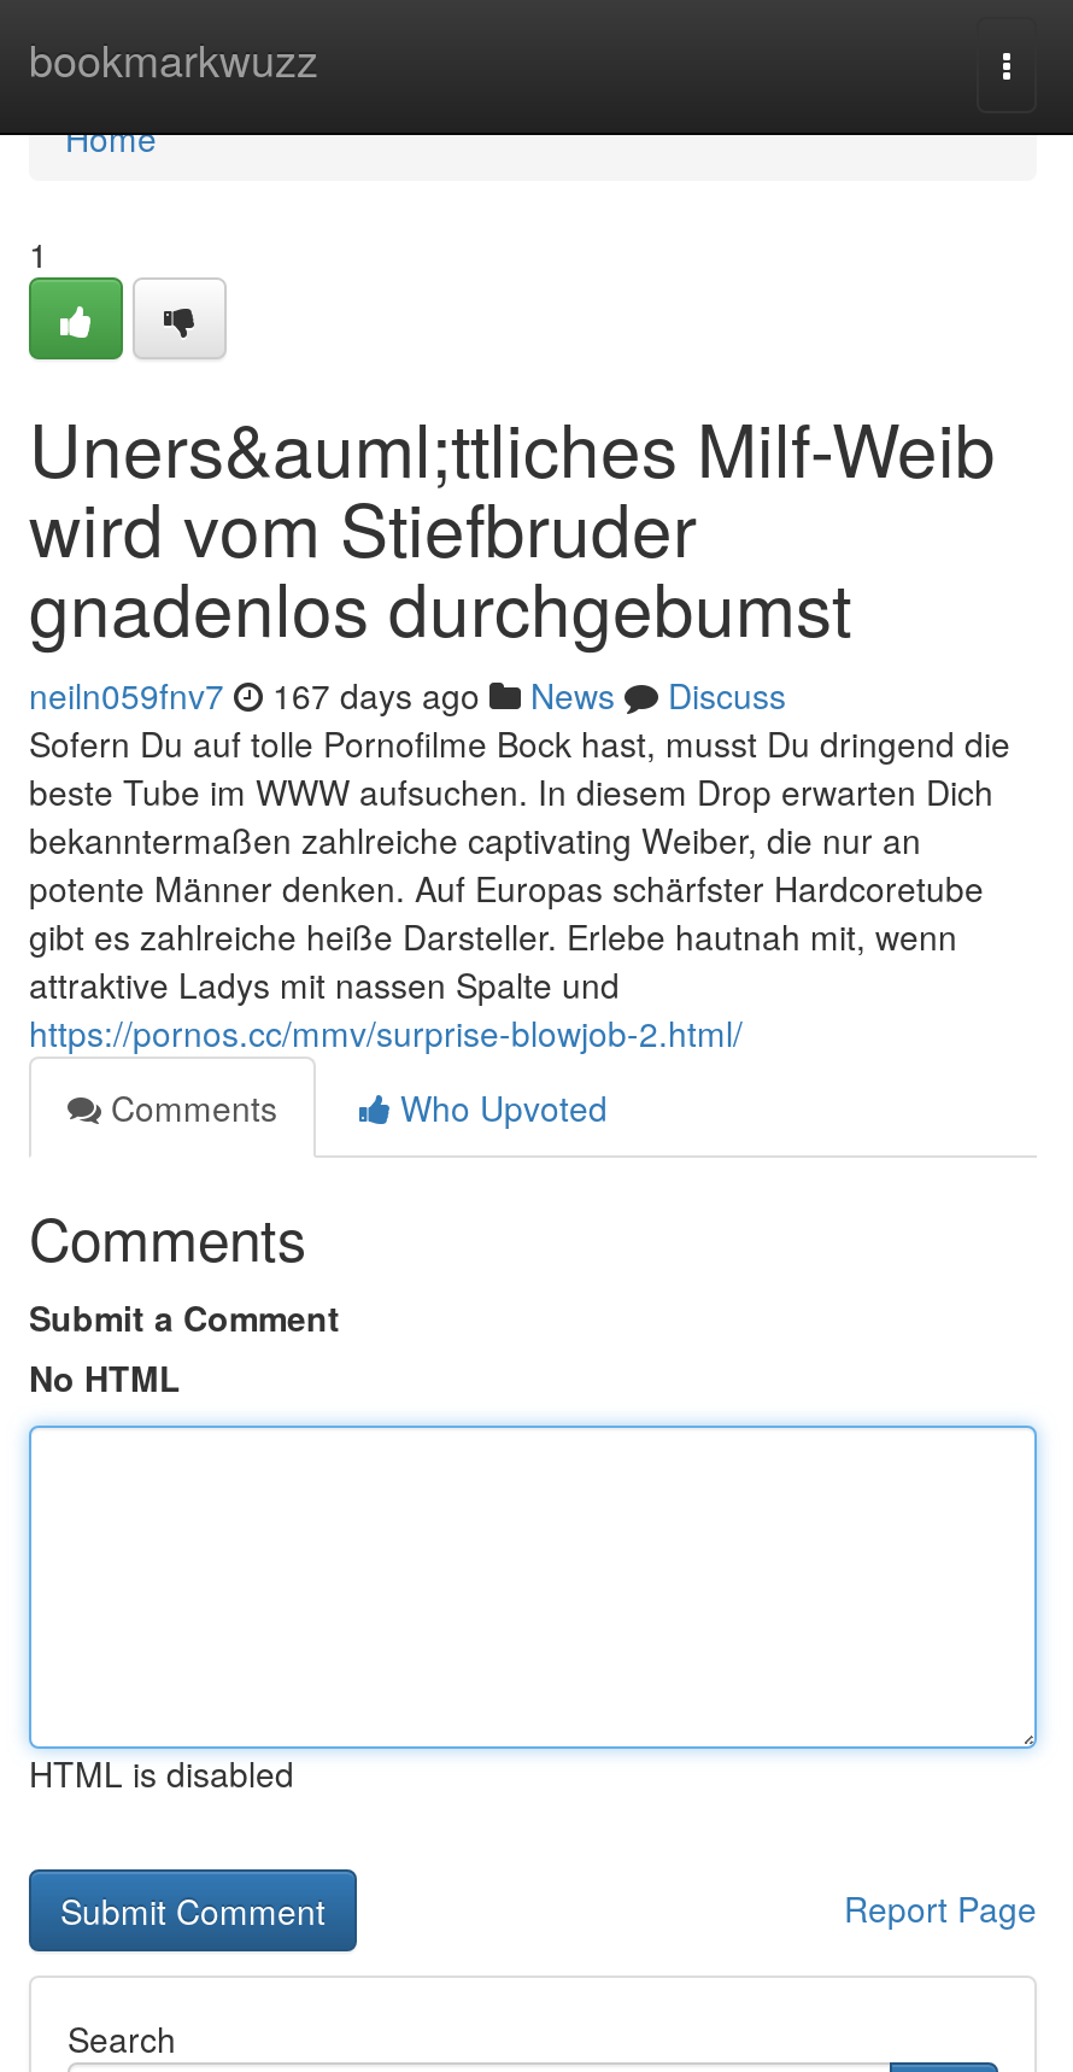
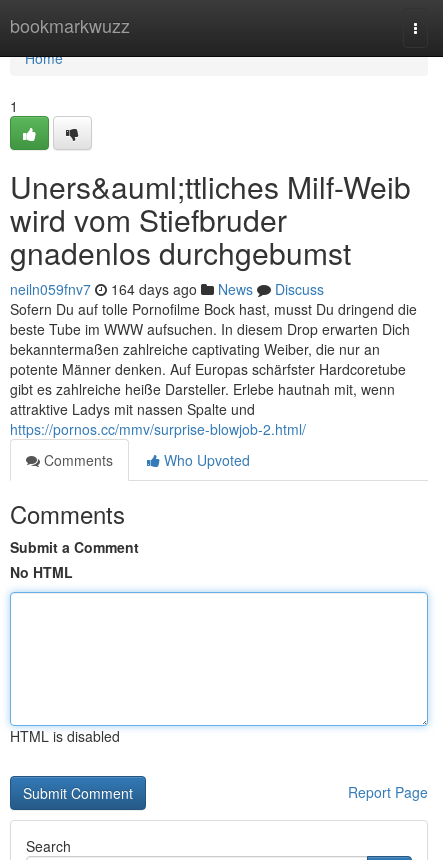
- neiln059fnv7 167 days ago News Discuss
+ neiln059fnv7 164 days ago News Discuss
